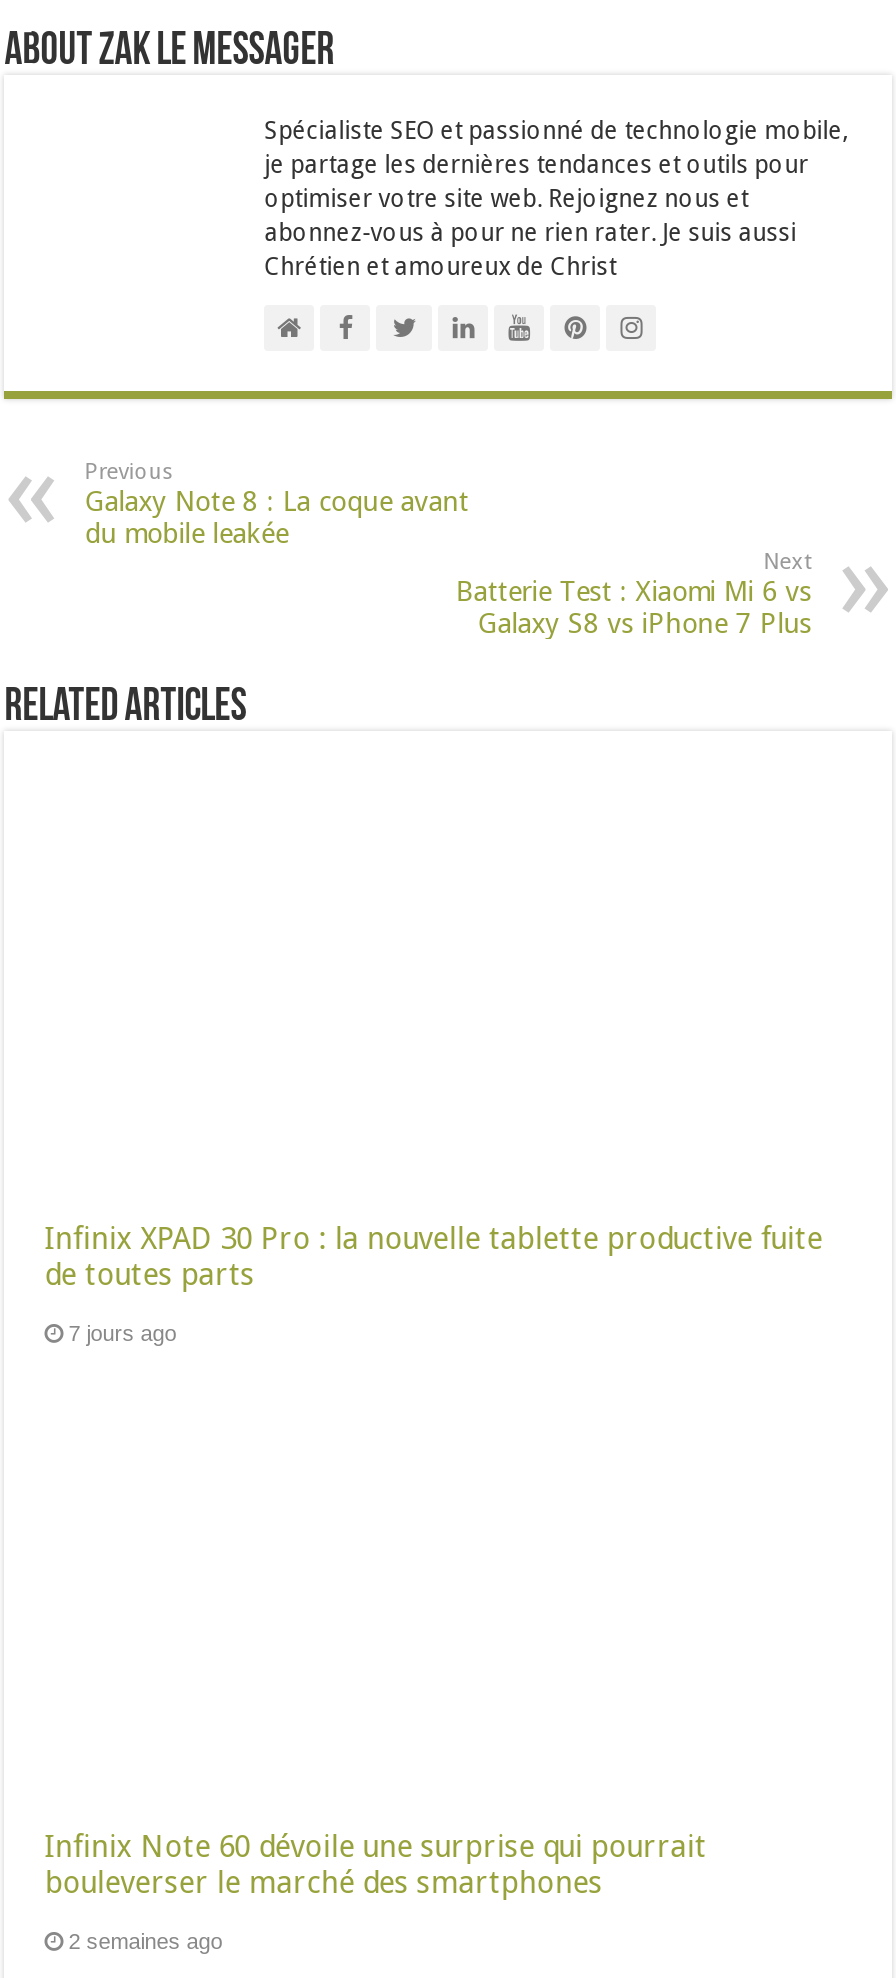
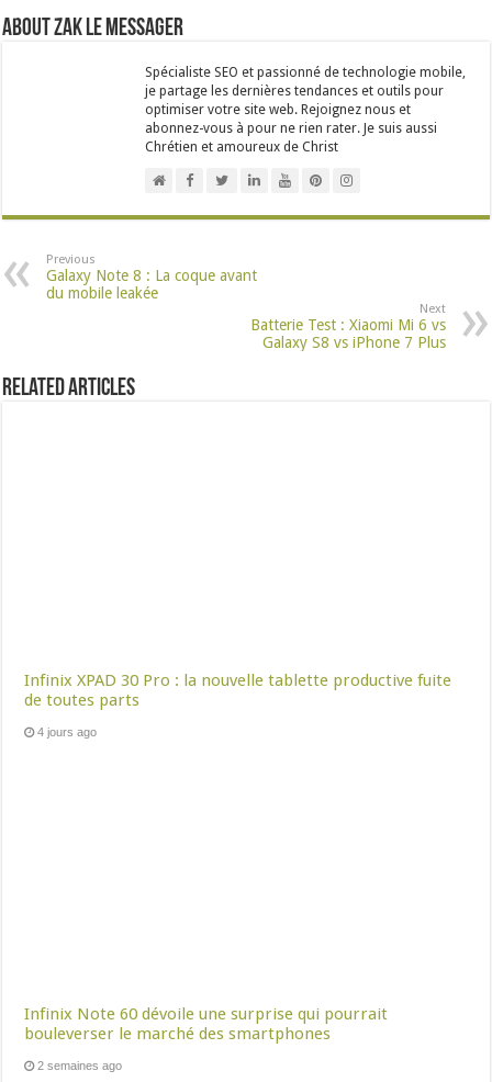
- 7 jours ago
+ 4 jours ago
